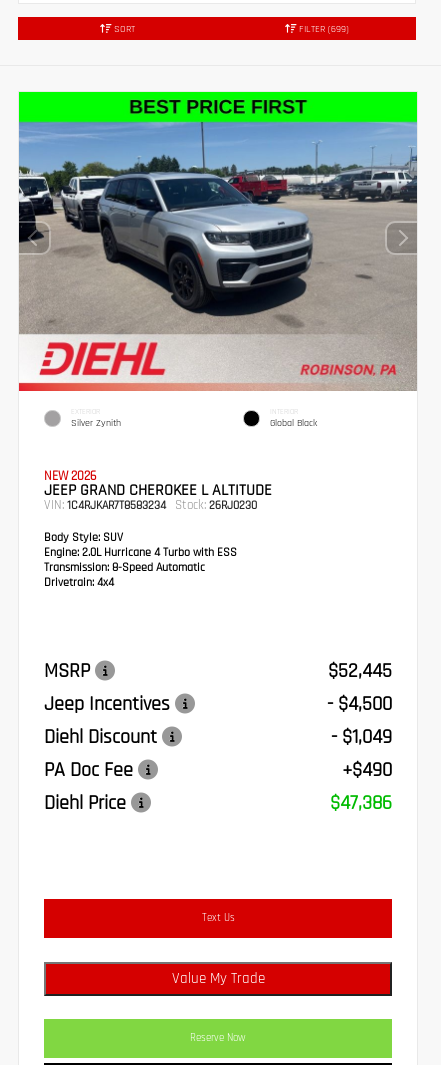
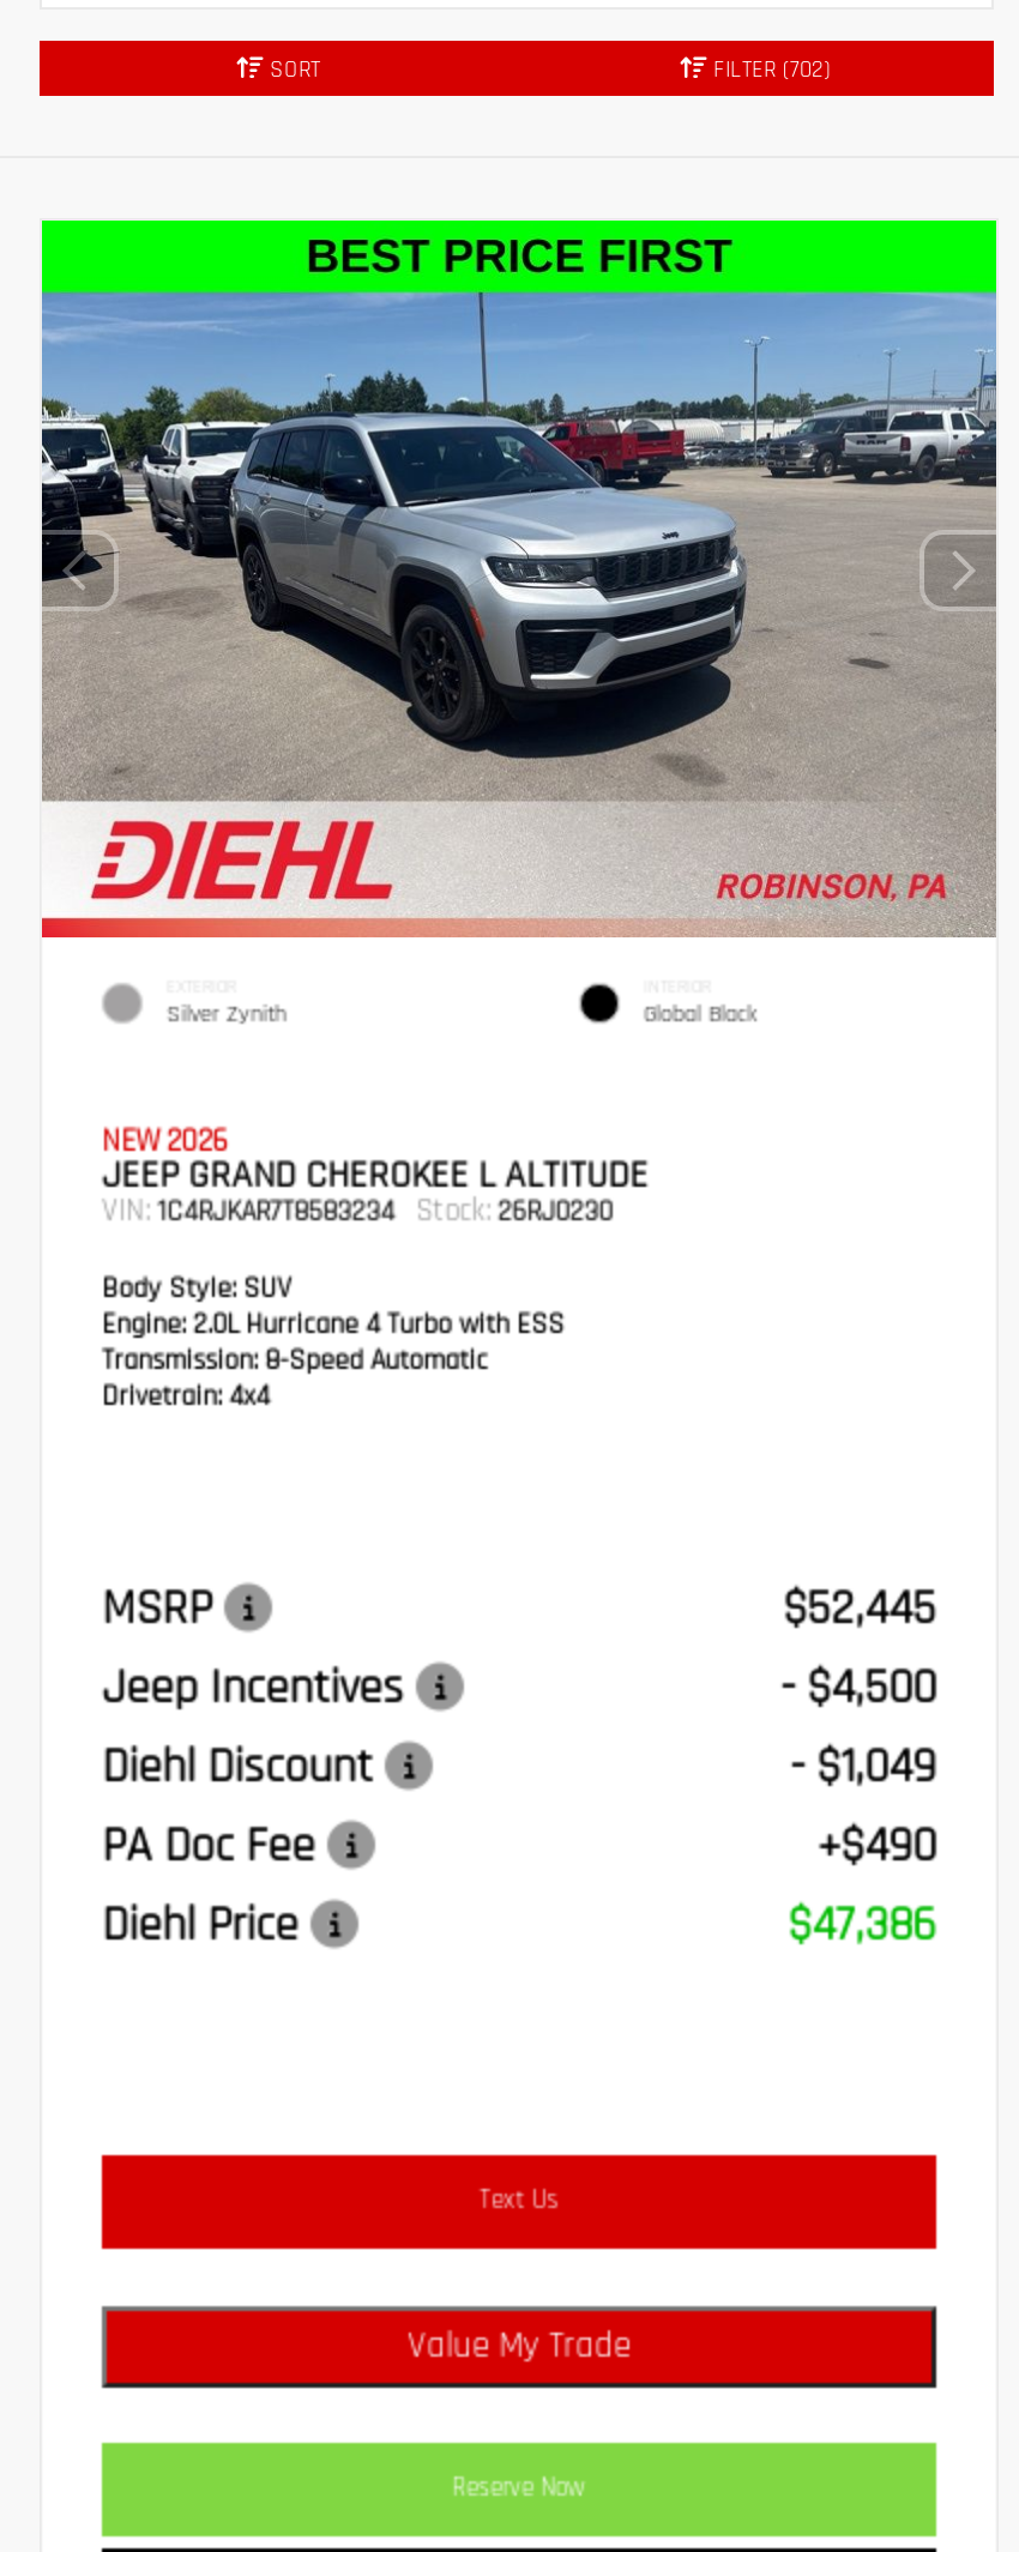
- FILTER (699)
+ FILTER (702)
